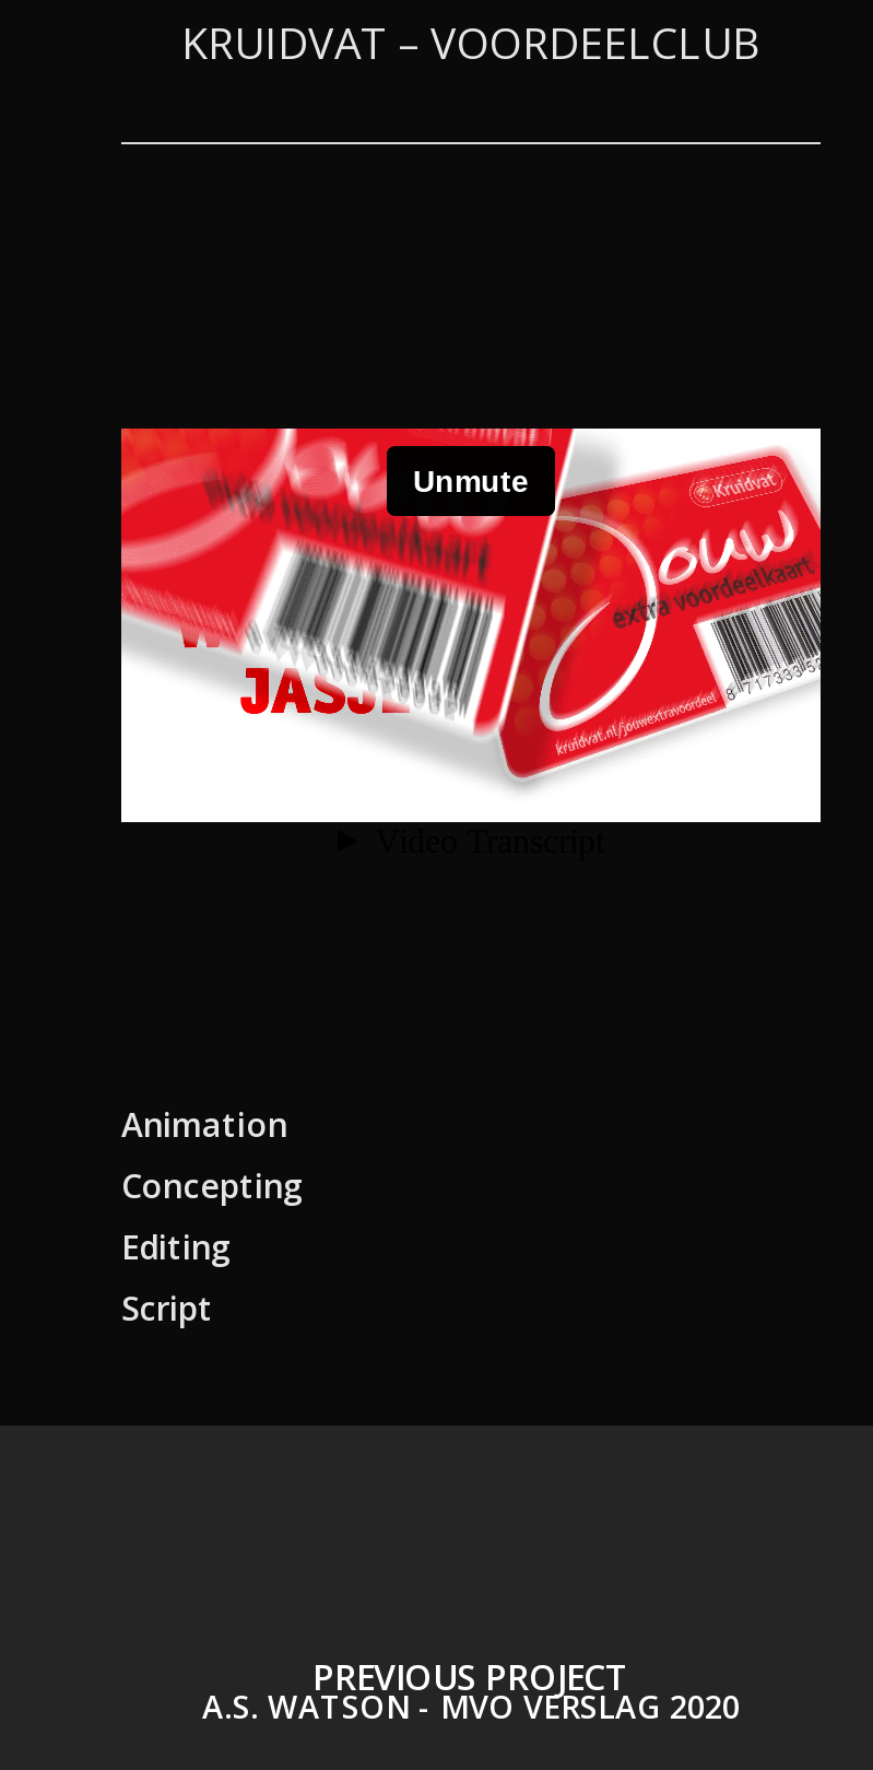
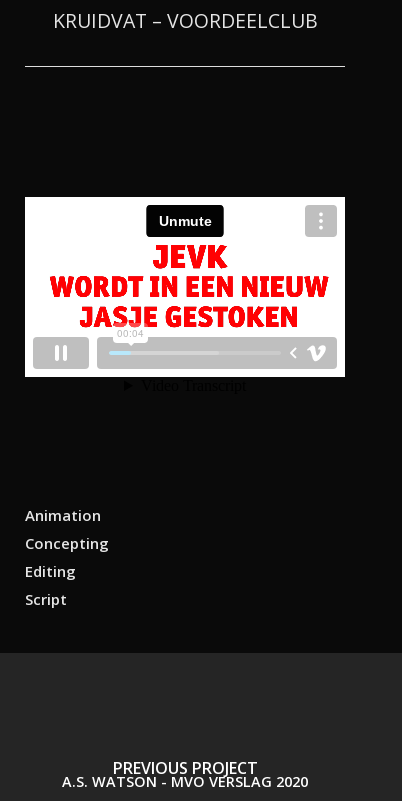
- [image]
+ [image]
